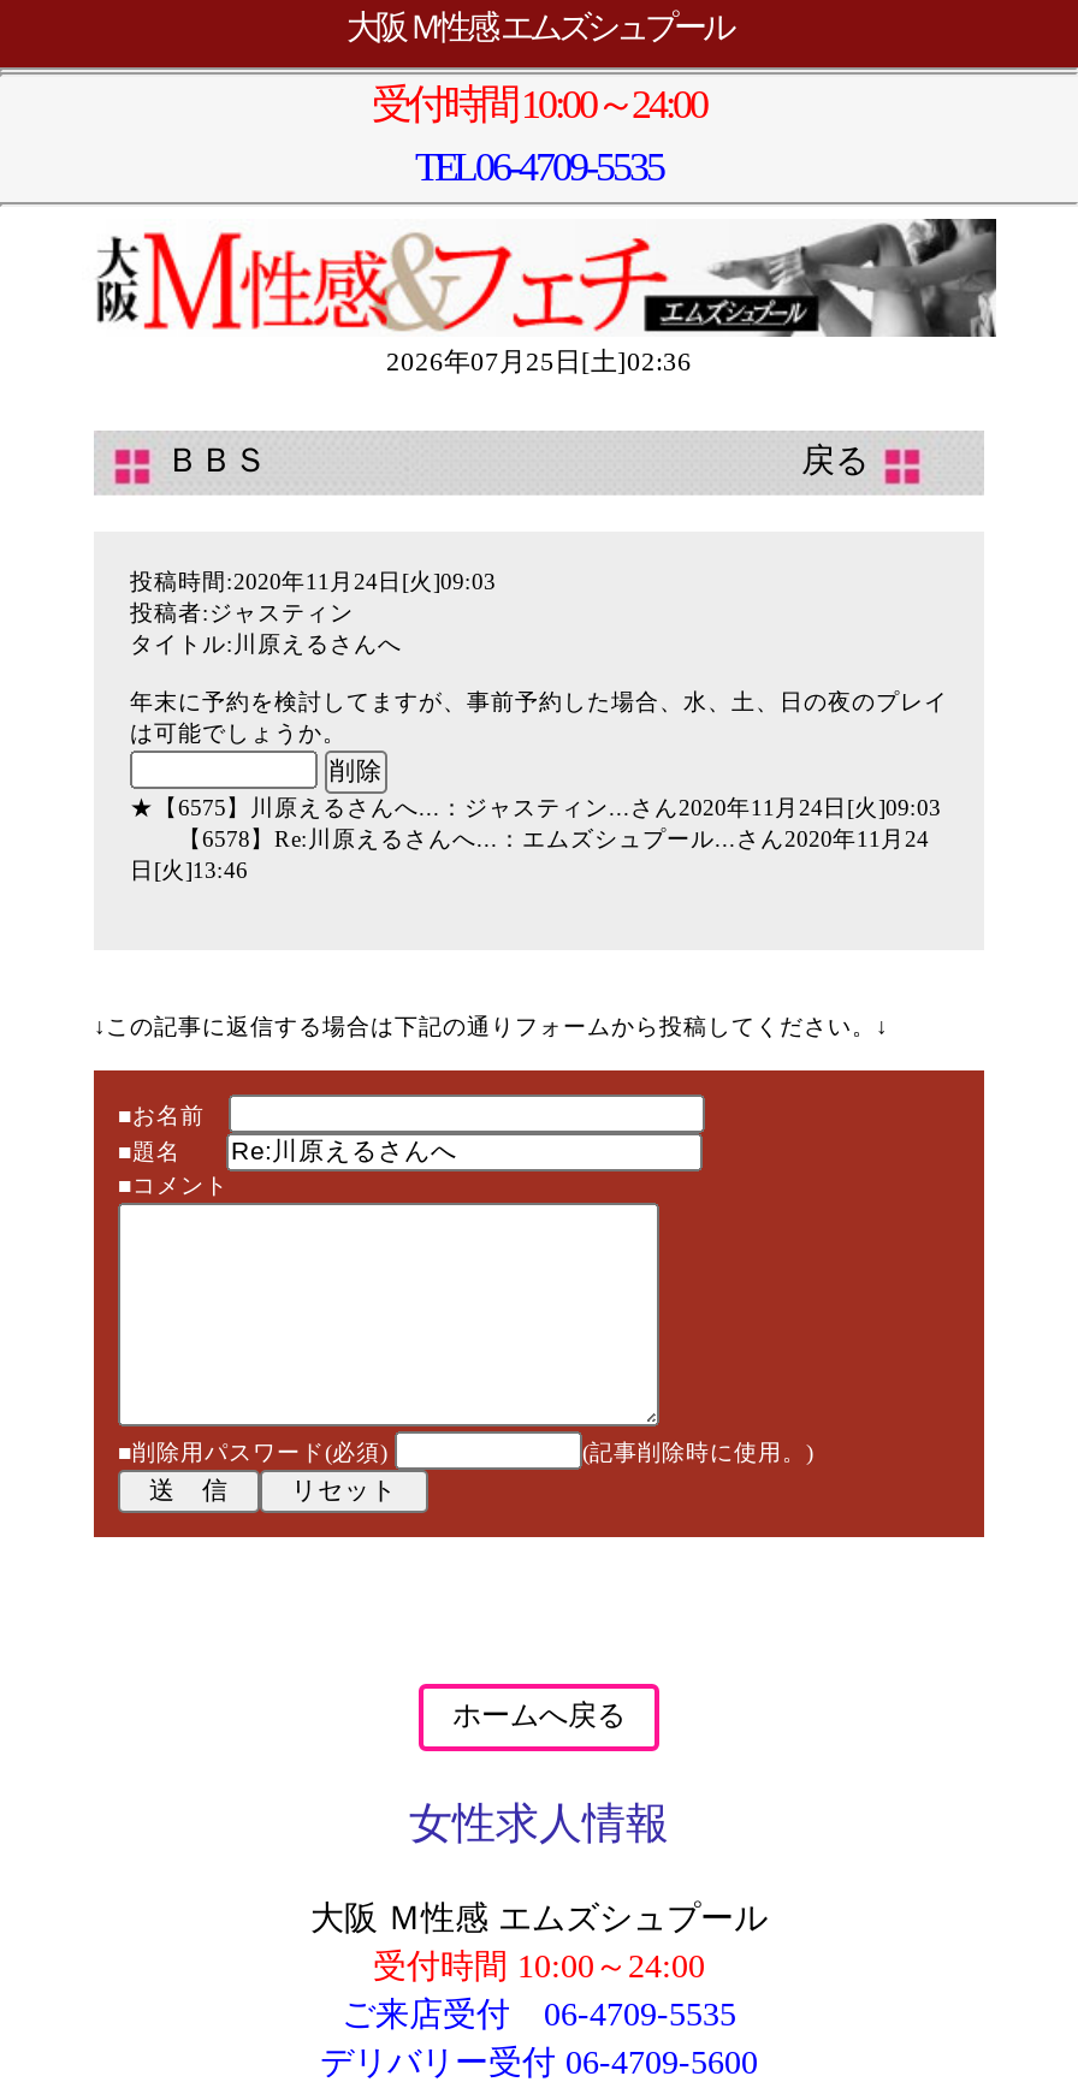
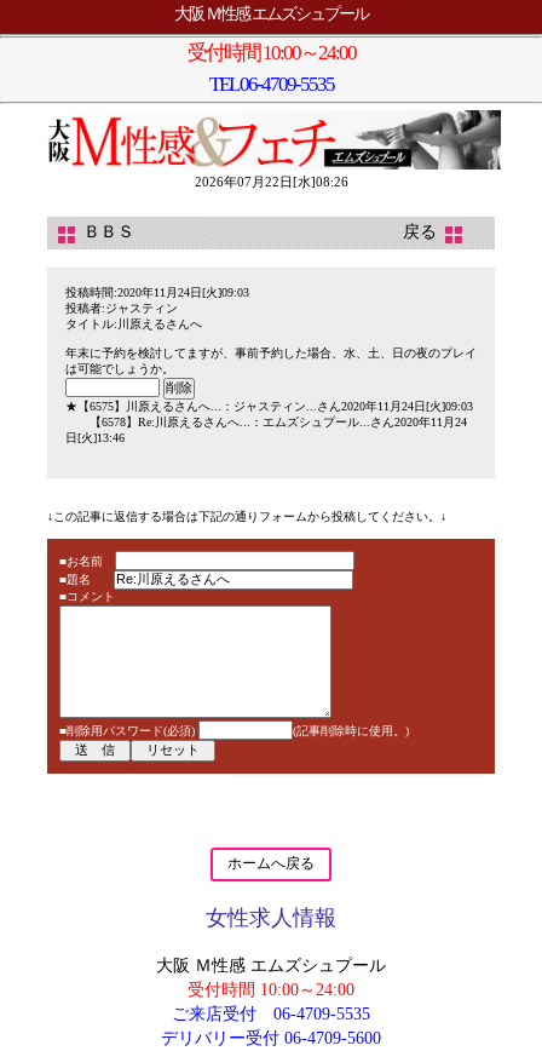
- 2026年07月25日[土]02:36
+ 2026年07月22日[水]08:26
